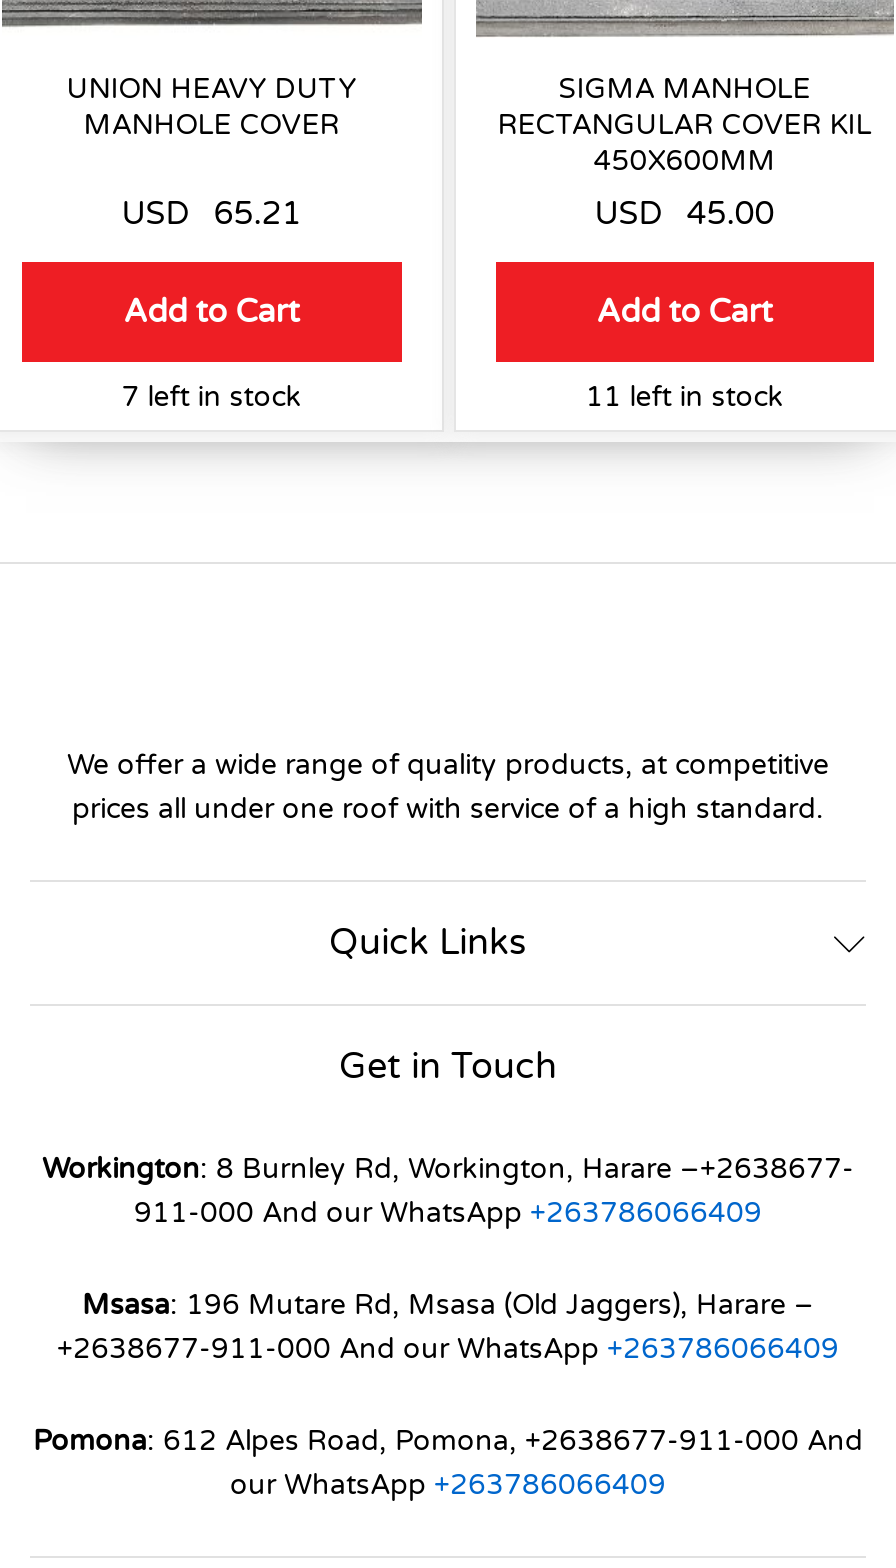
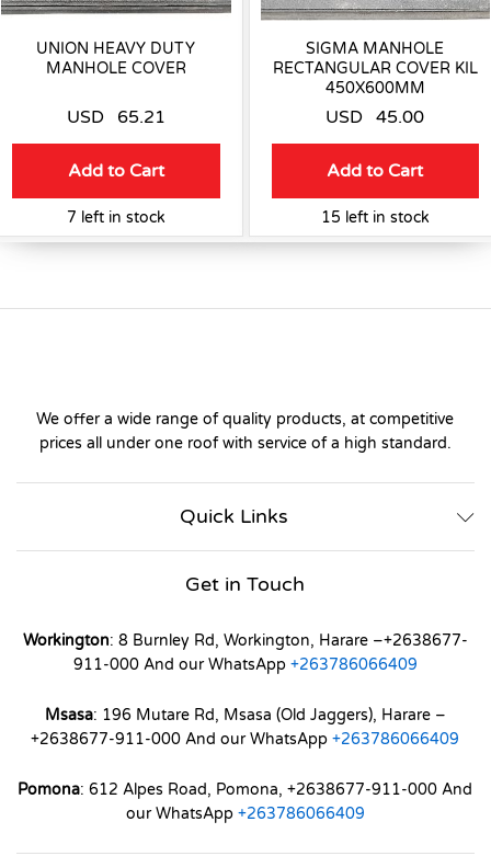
- 11 left in stock
+ 15 left in stock
